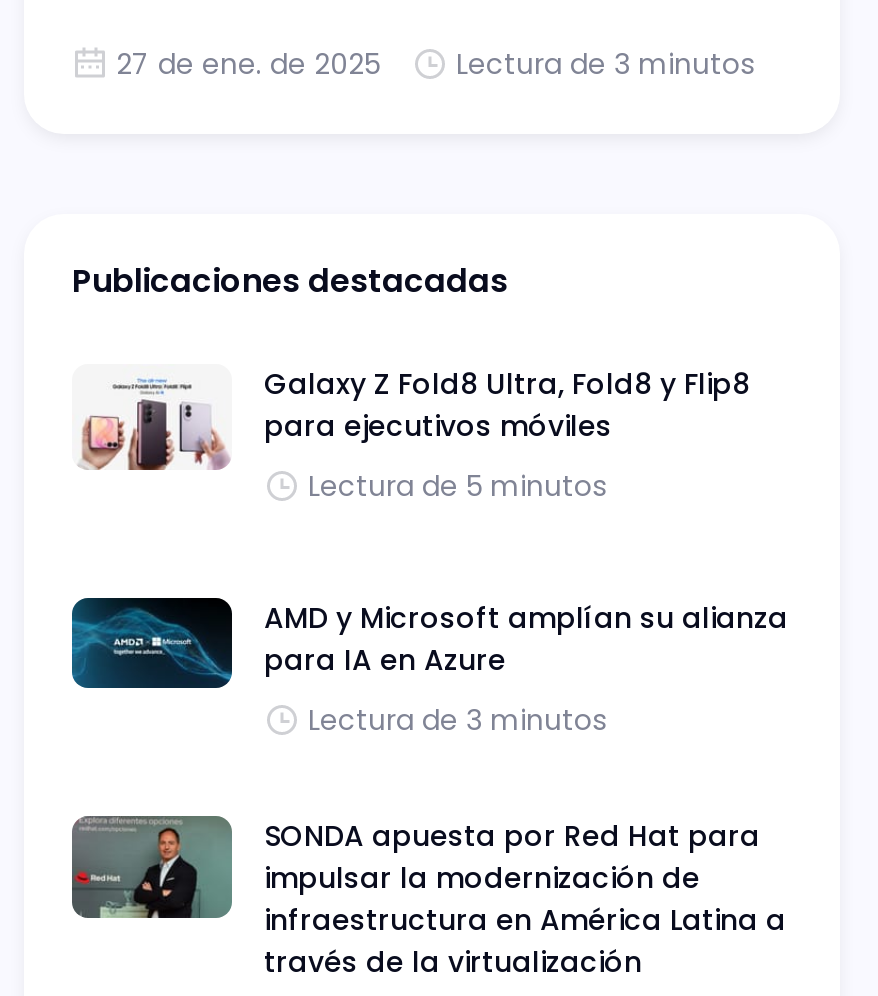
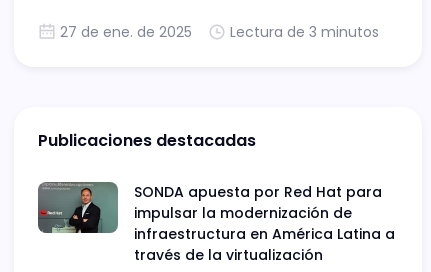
- [image]
- Galaxy Z Fold8 Ultra, Fold8 y Flip8
- para ejecutivos móviles
- Lectura de 5 minutos
- AMD y Microsoft amplían su alianza
- para IA en Azure
- Lectura de 3 minutos

- [image]
